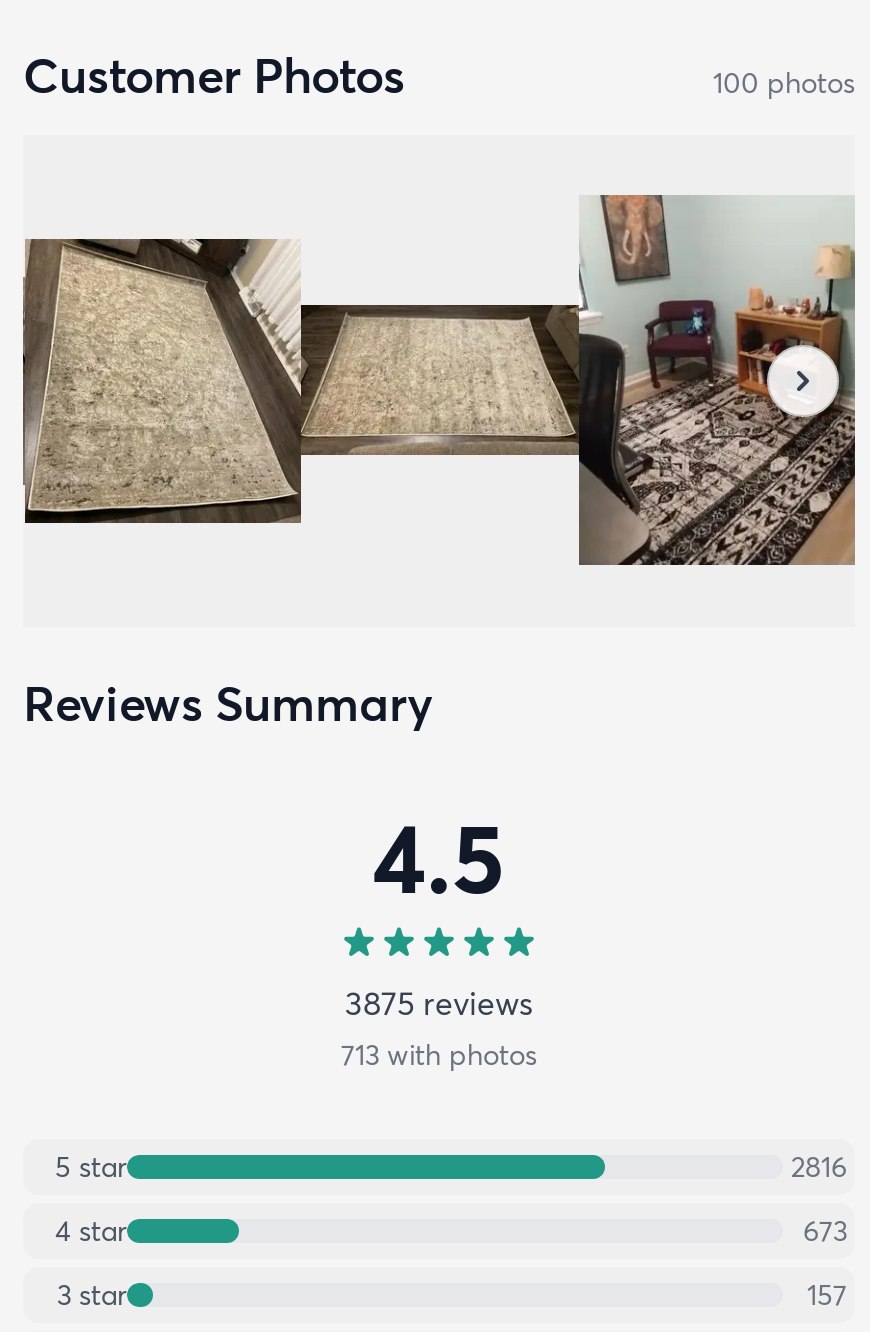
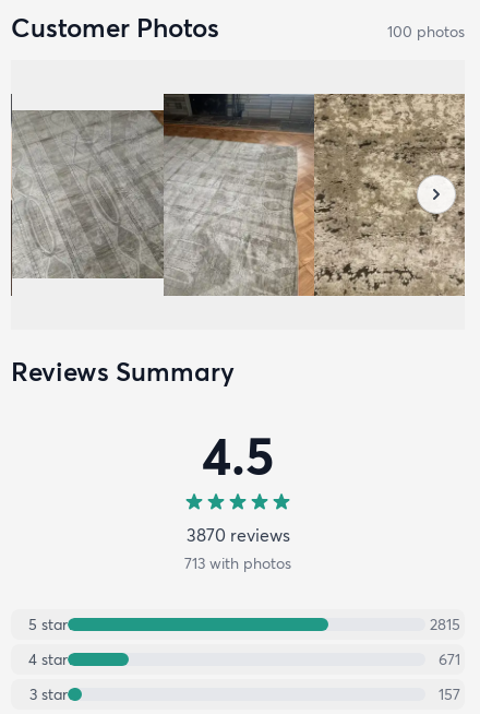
- [image]
+ [image]

- 3875 reviews
+ 3870 reviews

- 2816
+ 2815

- 673
+ 671
